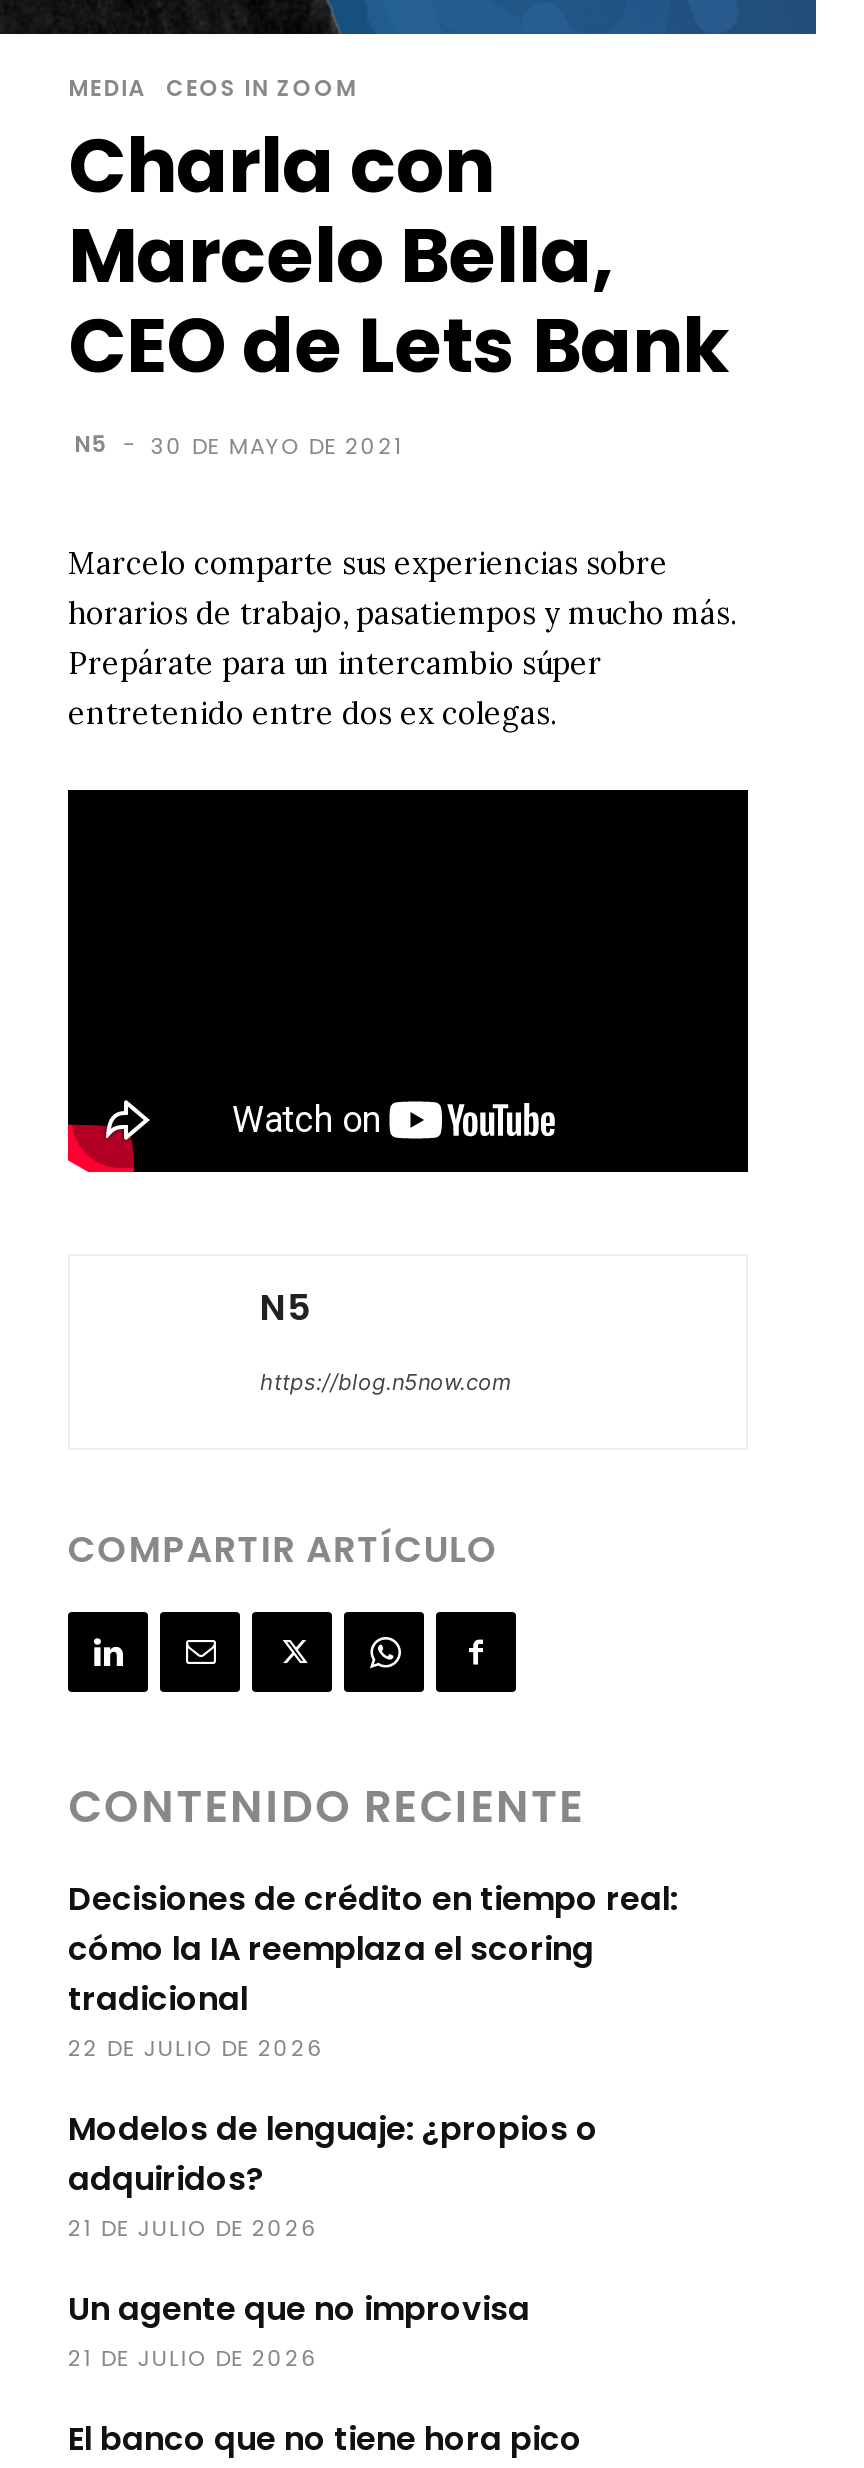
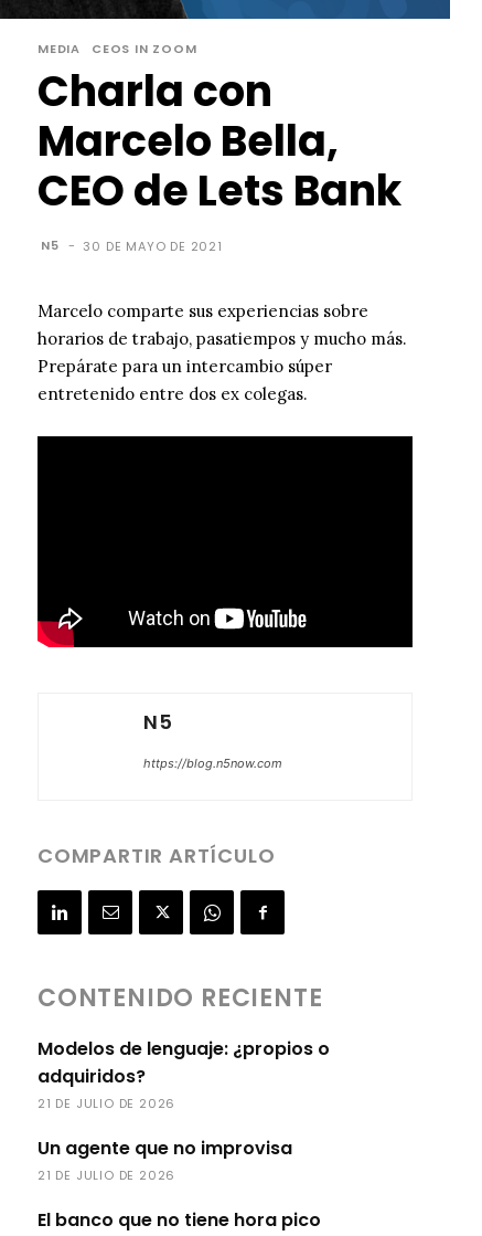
- Decisiones de crédito en tiempo real:
- cómo la IA reemplaza el scoring
- tradicional
- 22 DE JULIO DE 2026
